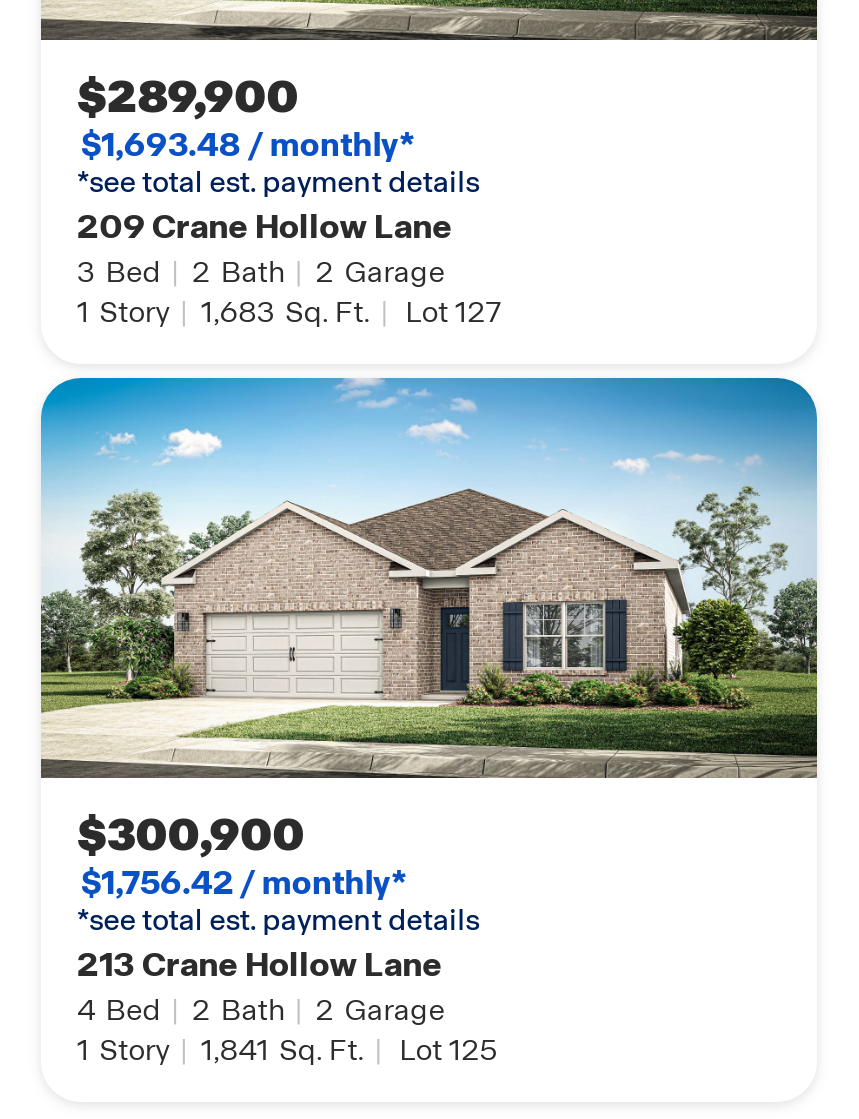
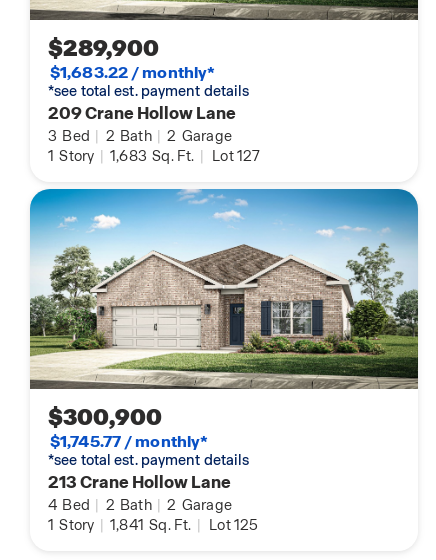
- $1,693.48 / monthly*
+ $1,683.22 / monthly*

- $1,756.42 / monthly*
+ $1,745.77 / monthly*
